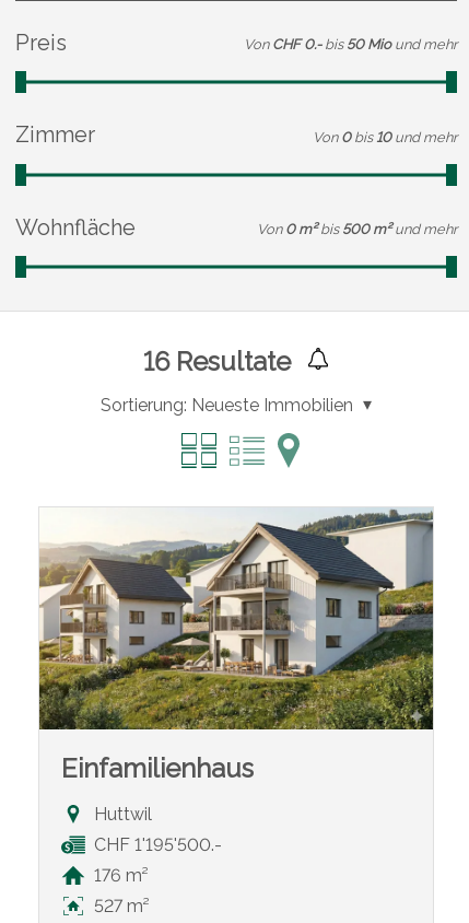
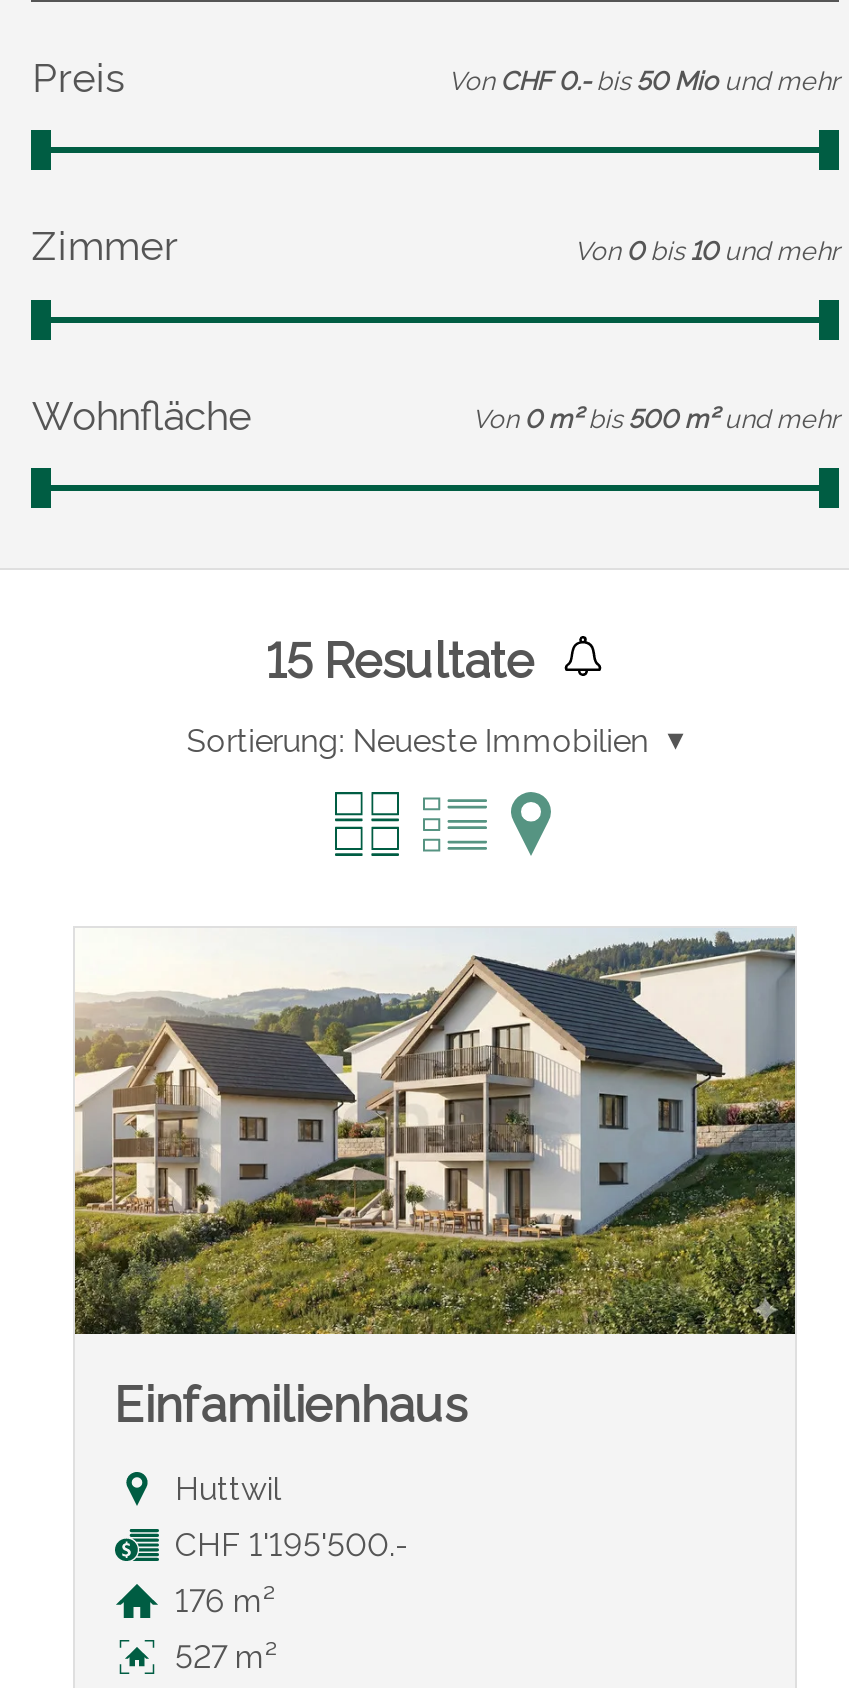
- 16 Resultate
+ 15 Resultate
